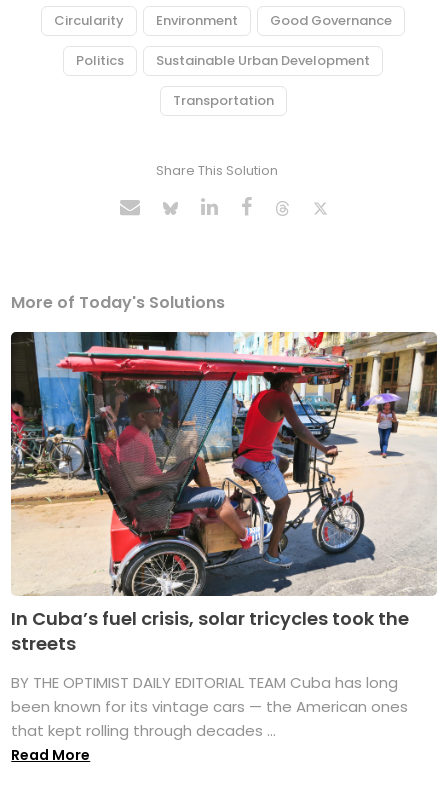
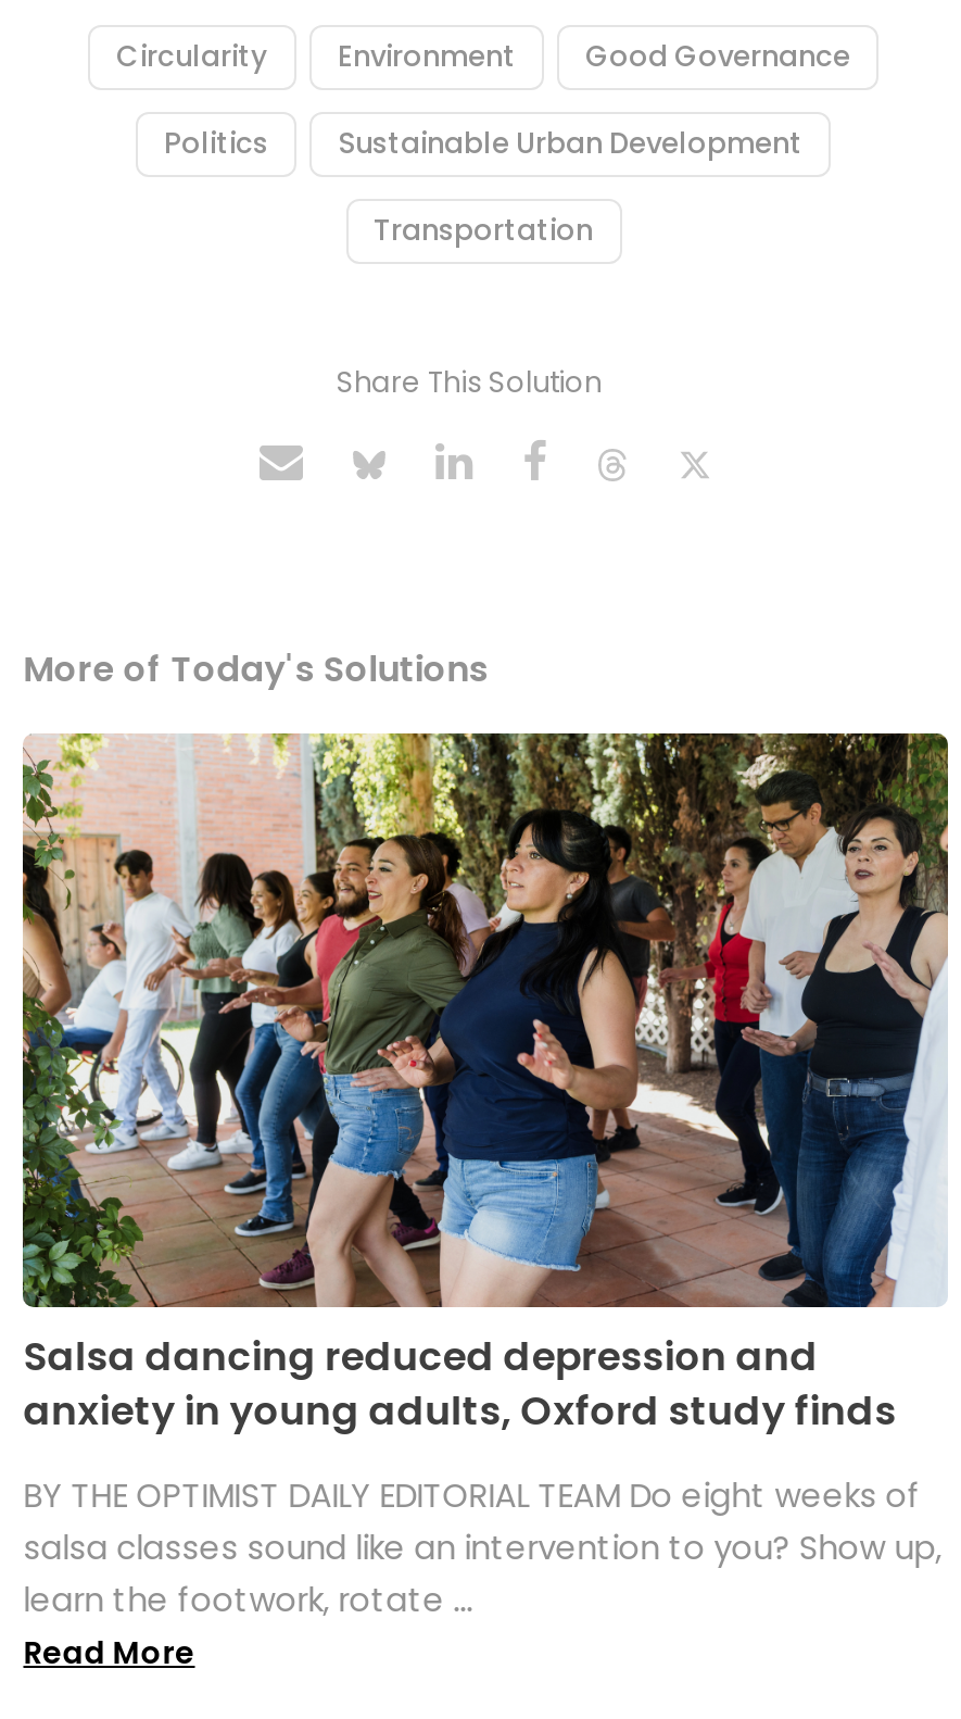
- [image]
- In Cuba’s fuel crisis, solar tricycles took the
- streets
+ [image]
+ Salsa dancing reduced depression and
+ anxiety in young adults, Oxford study finds

- BY THE OPTIMIST DAILY EDITORIAL TEAM Cuba has long
- been known for its vintage cars — the American ones
- that kept rolling through decades ...
+ BY THE OPTIMIST DAILY EDITORIAL TEAM Do eight weeks of
+ salsa classes sound like an intervention to you? Show up,
+ learn the footwork, rotate ...
